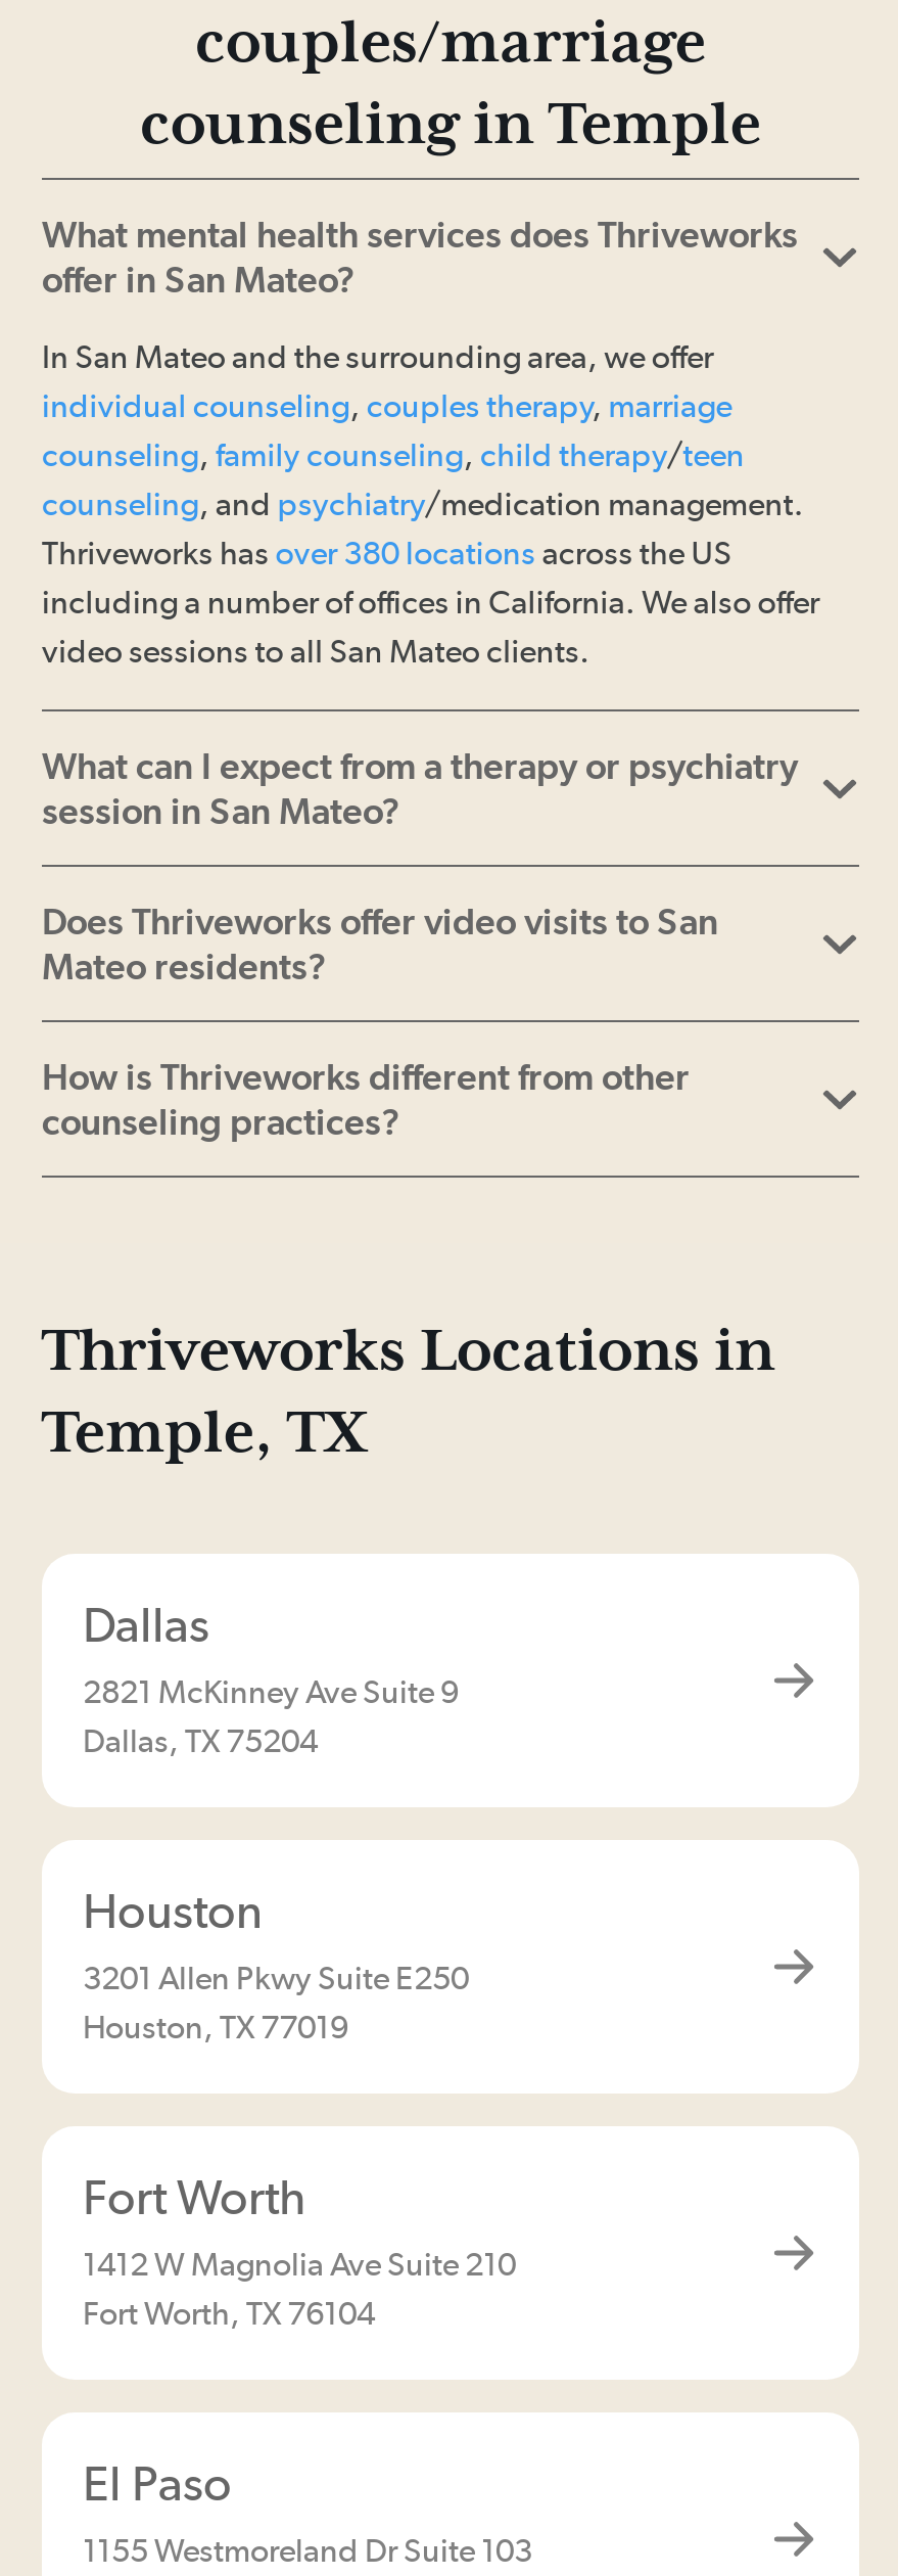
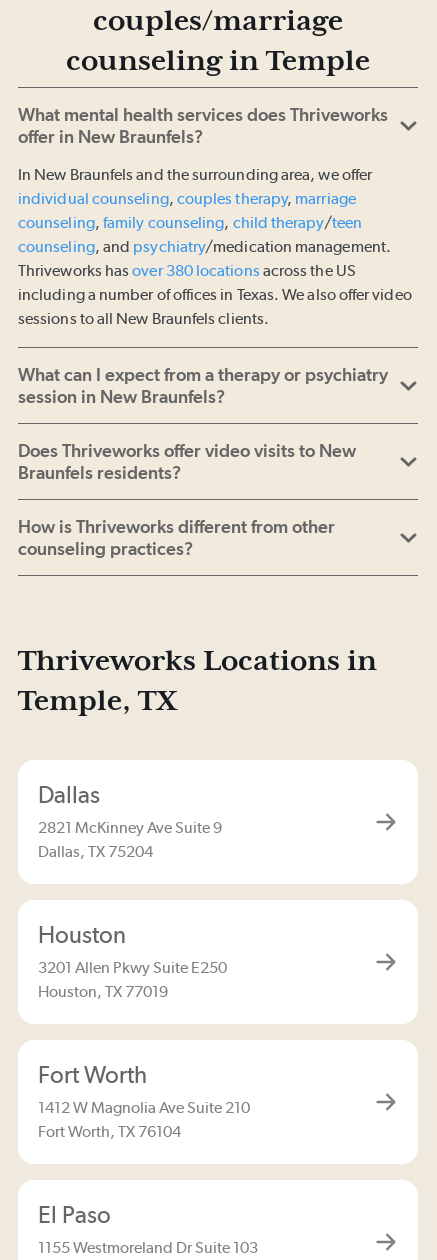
- offer in San Mateo?
+ offer in New Braunfels?

- In San Mateo and the surrounding area, we offer
+ In New Braunfels and the surrounding area, we offer

- including a number of offices in California. We also offer
- video sessions to all San Mateo clients.
+ including a number of offices in Texas. We also offer video
+ sessions to all New Braunfels clients.

- session in San Mateo?
+ session in New Braunfels?

- Does Thriveworks offer video visits to San
+ Does Thriveworks offer video visits to New

- Mateo residents?
+ Braunfels residents?
